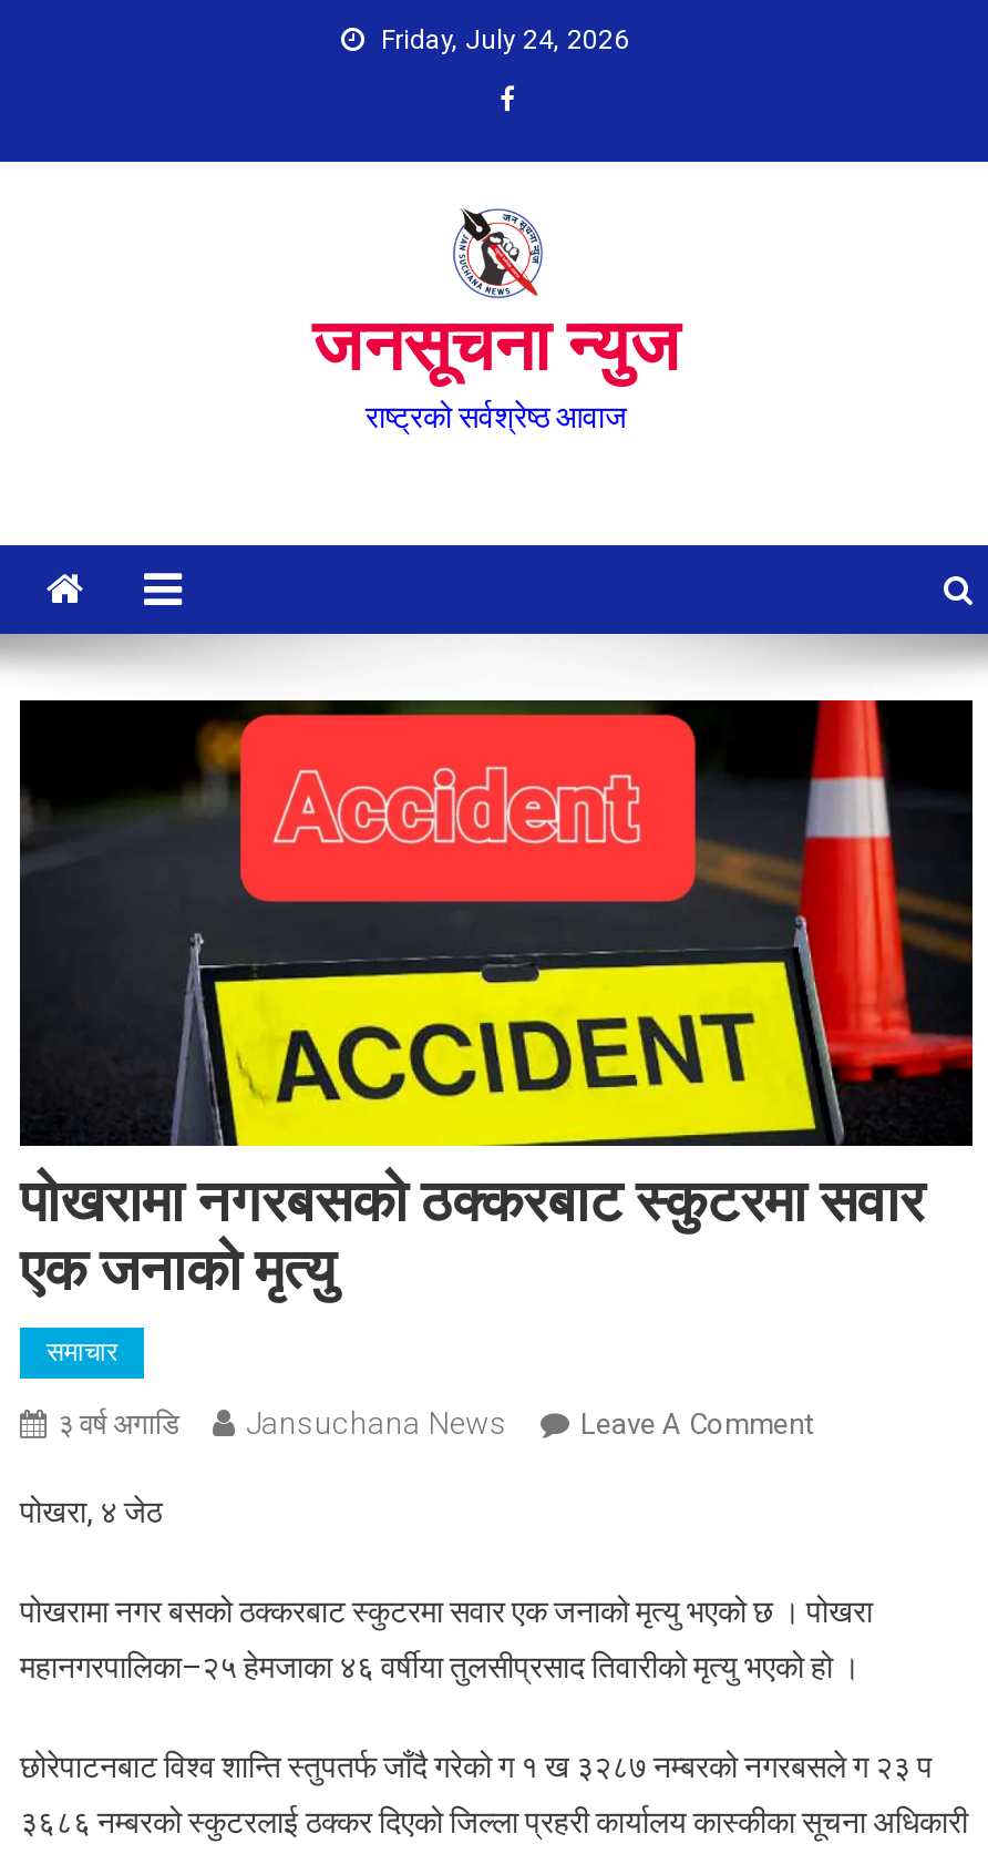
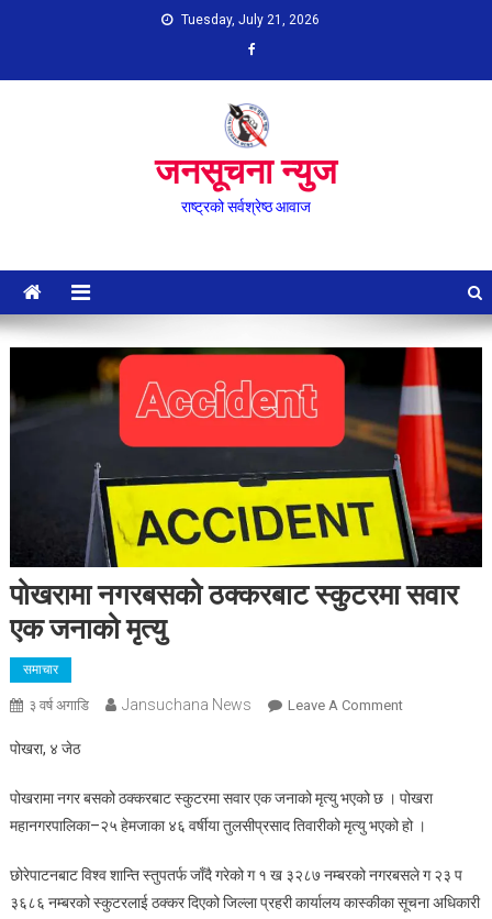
- Friday, July 24, 2026
+ Tuesday, July 21, 2026
